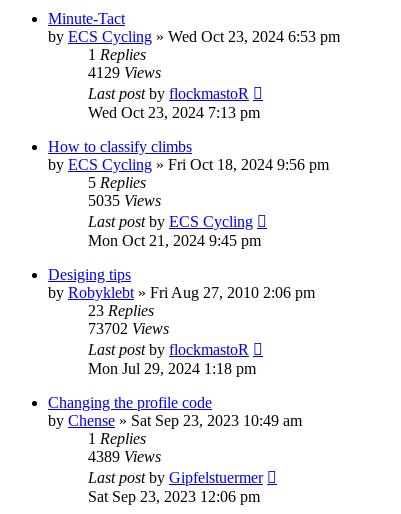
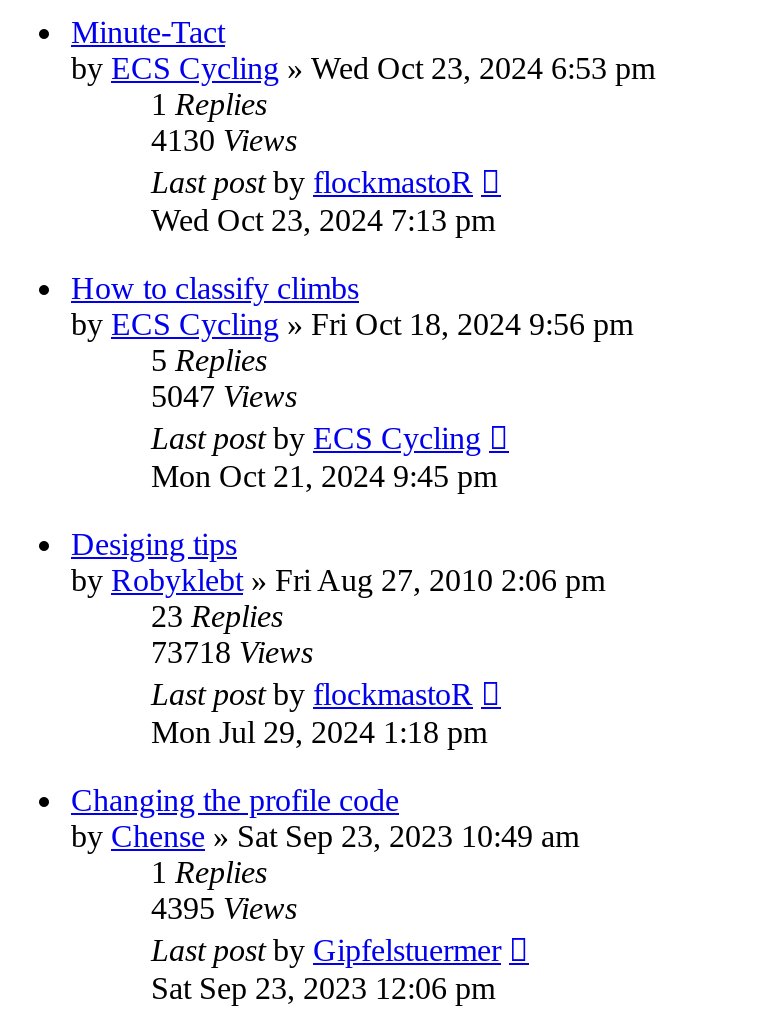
- 4129 Views
+ 4130 Views

- 5035 Views
+ 5047 Views

- 73702 Views
+ 73718 Views

- 4389 Views
+ 4395 Views
